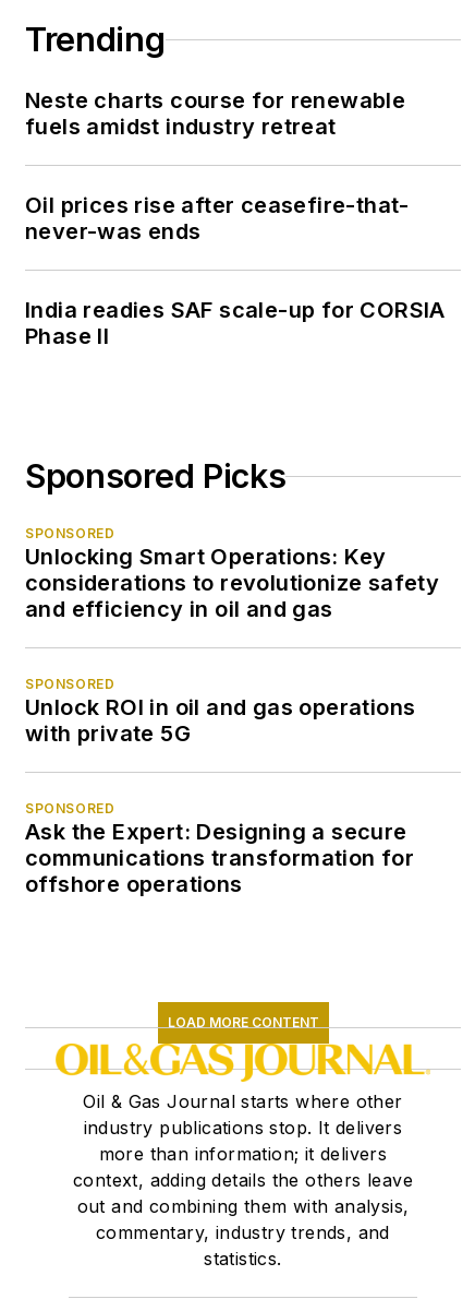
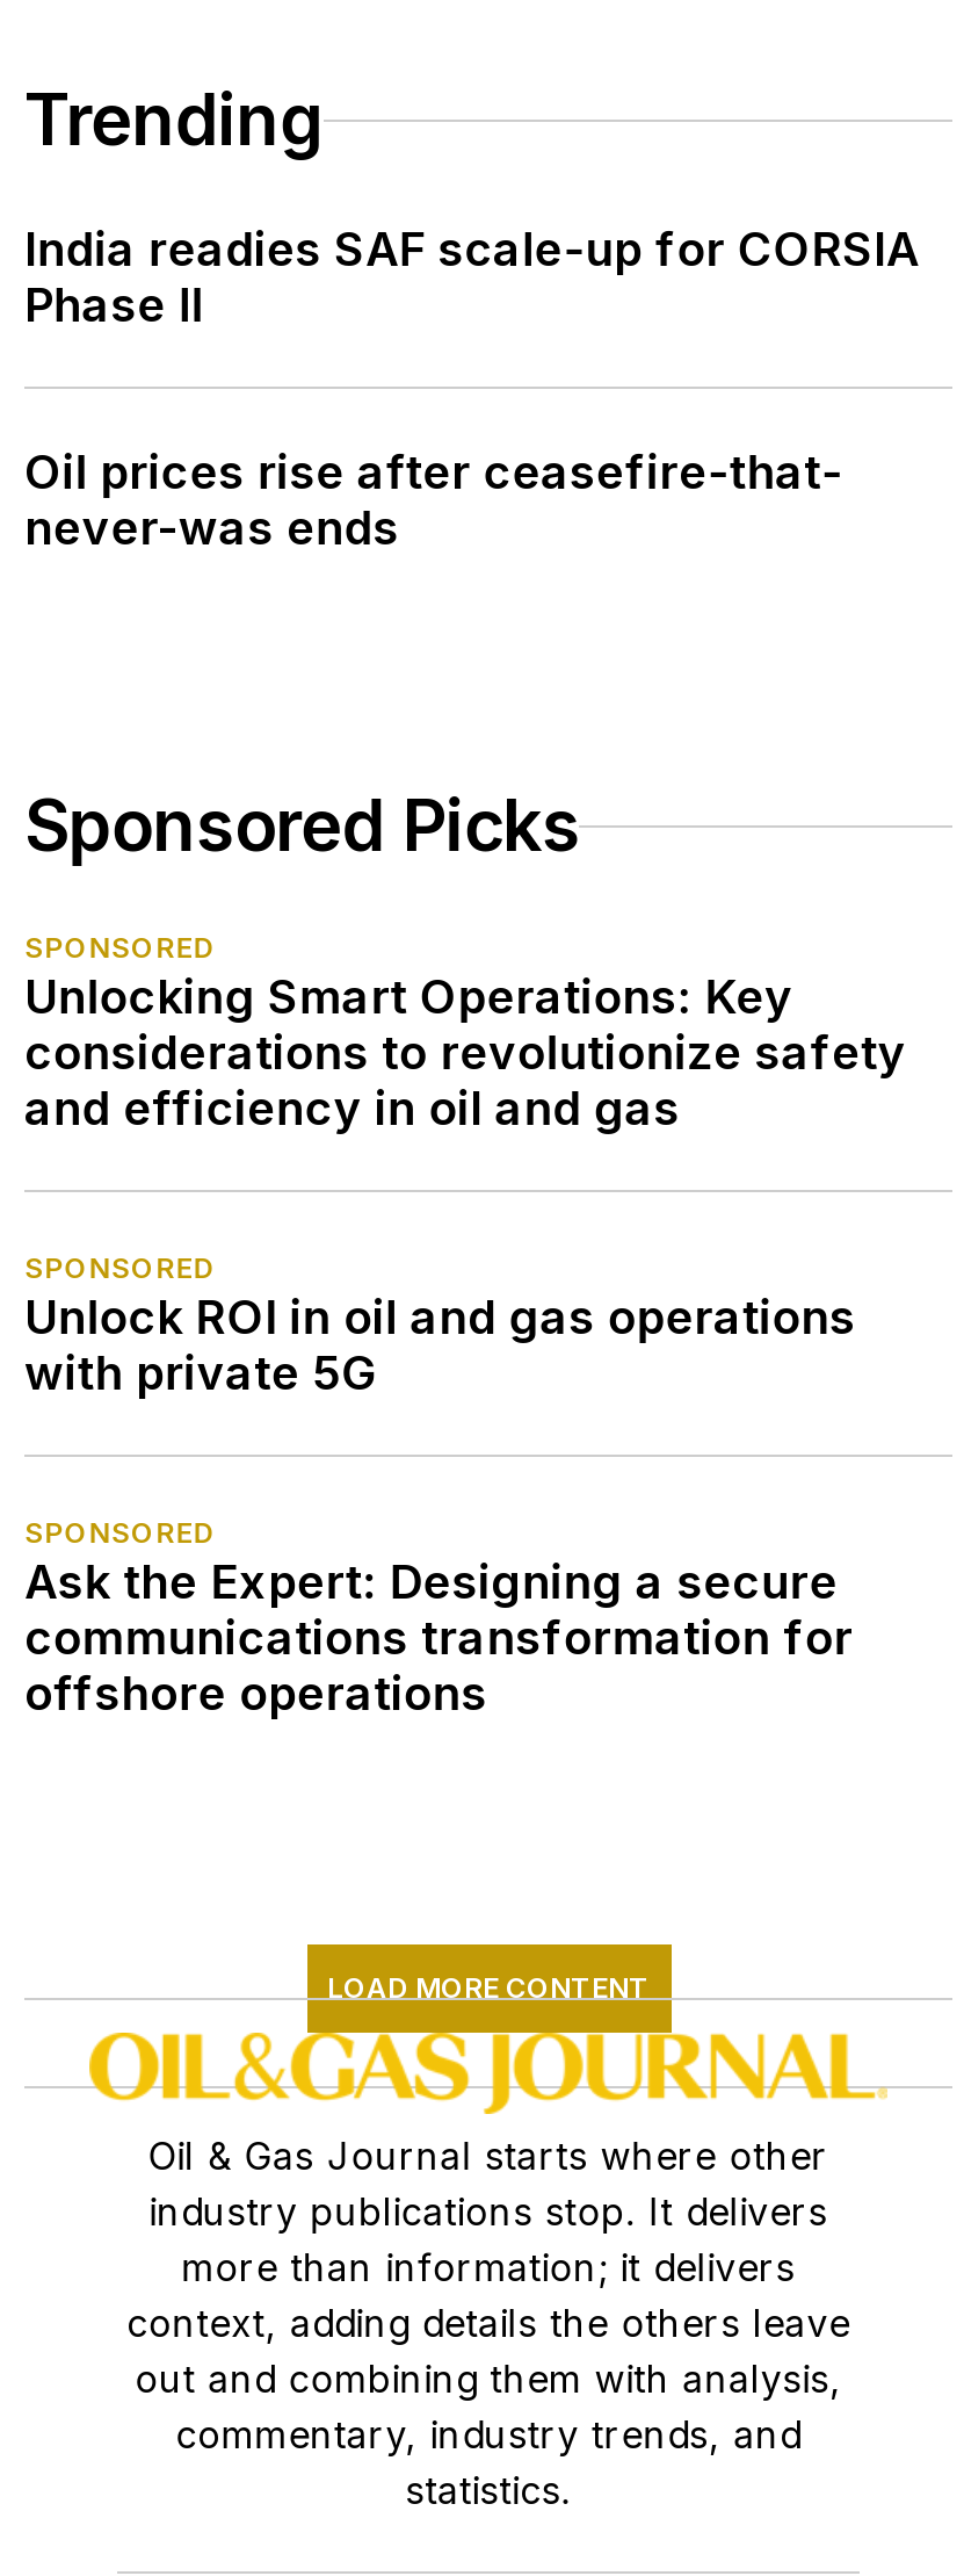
- Neste charts course for renewable
- fuels amidst industry retreat

moved up: India readies SAF scale-up for CORSIA | Phase II
